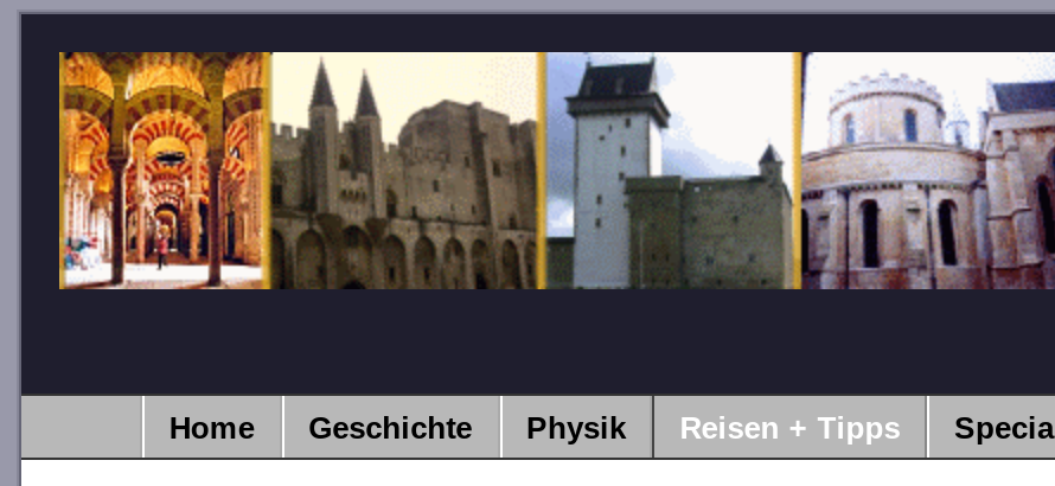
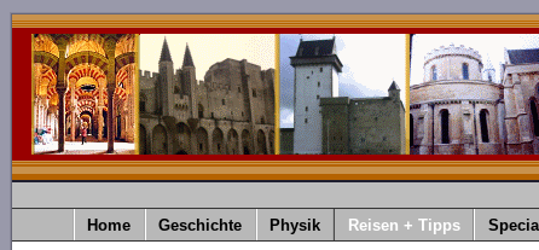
- [image]
+ [image]
